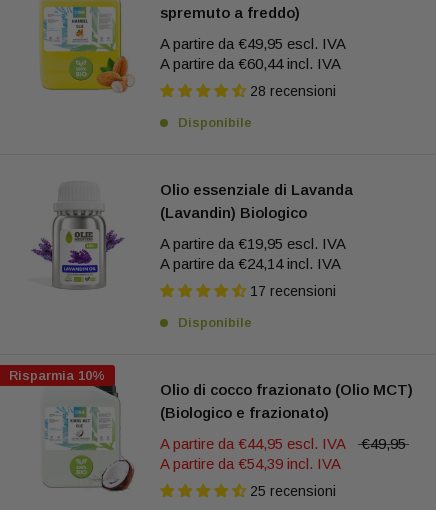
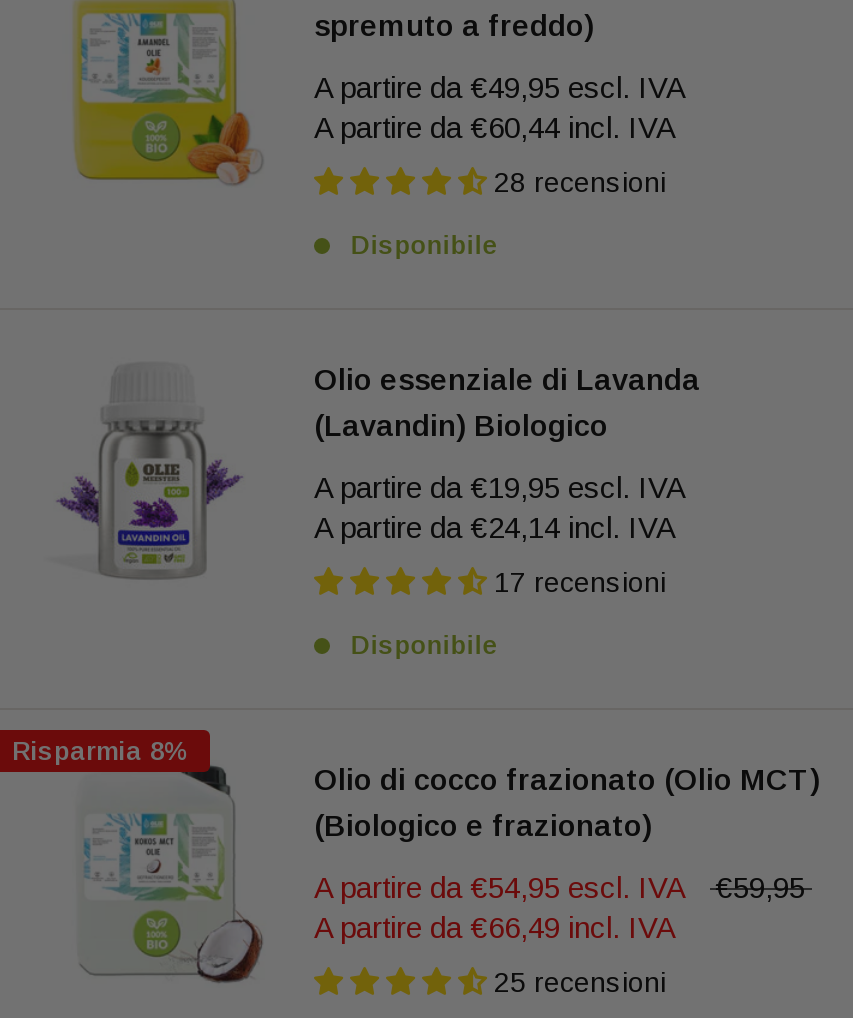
- Risparmia 10%
+ Risparmia 8%

- A partire da €44,95 escl. IVA
+ A partire da €54,95 escl. IVA

- €49,95
+ €59,95

- A partire da €54,39 incl. IVA
+ A partire da €66,49 incl. IVA
